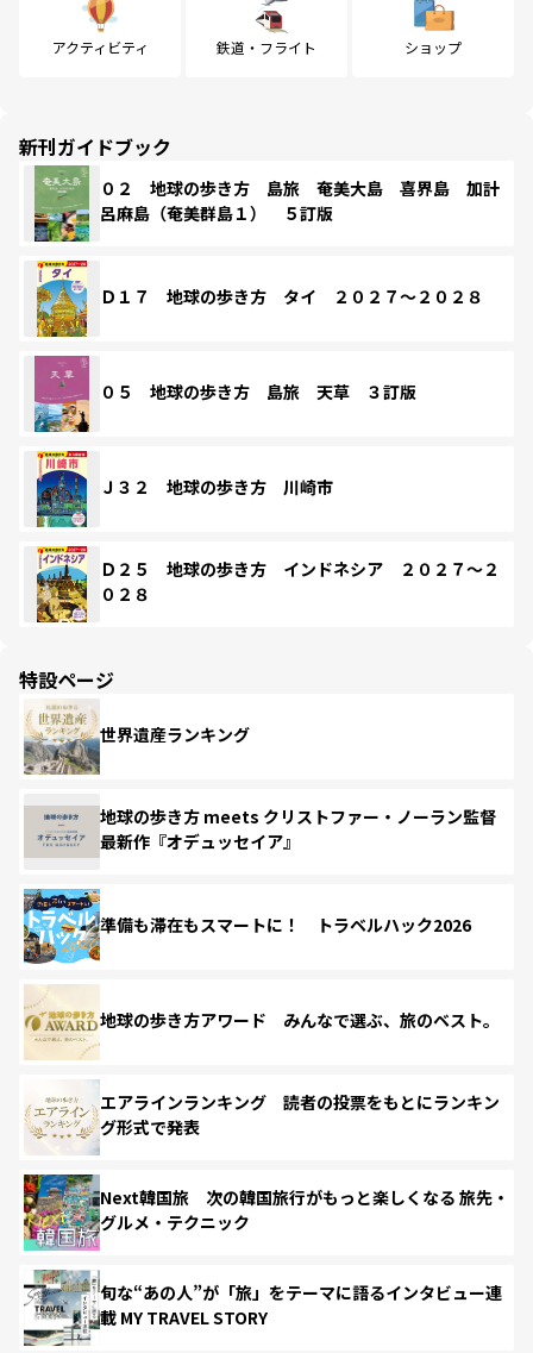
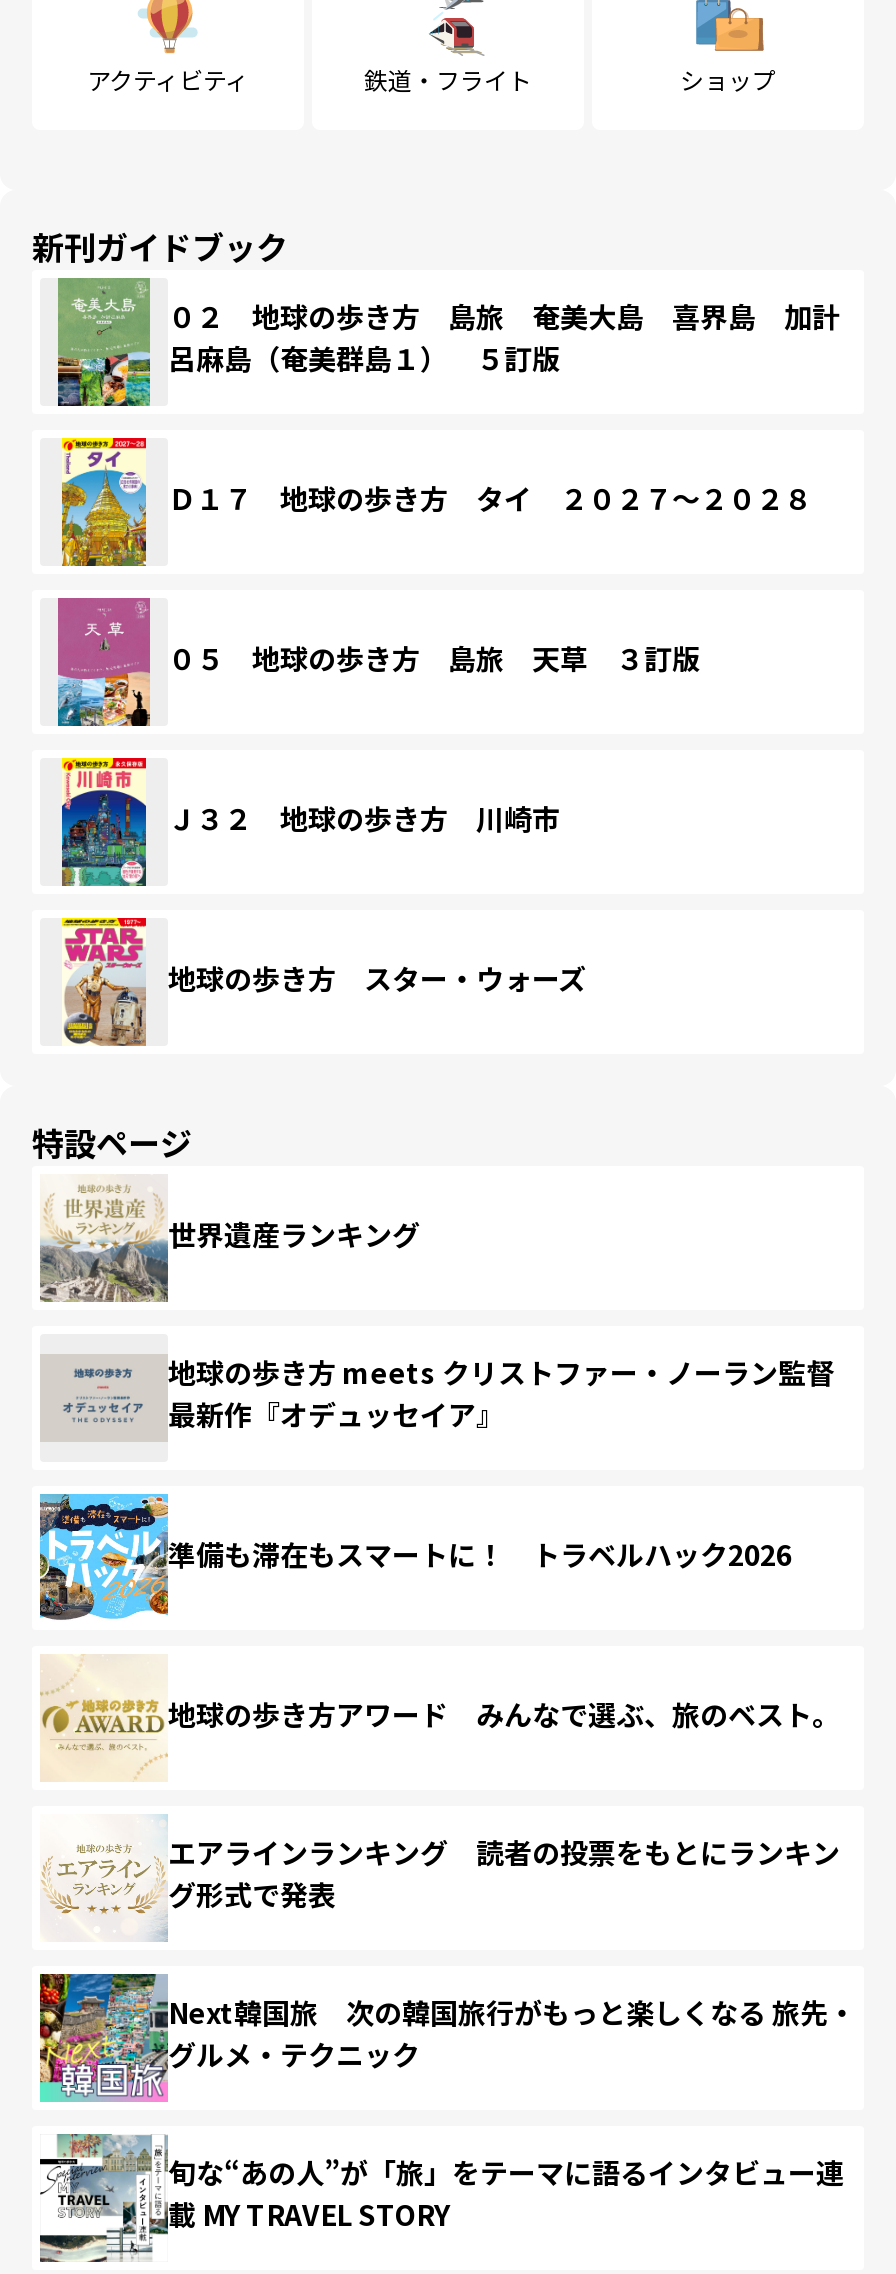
- [image]
- Ｄ２５ 地球の歩き方 インドネシア ２０２７～２
- ０２８
+ [image]
+ 地球の歩き方 スター・ウォーズ
